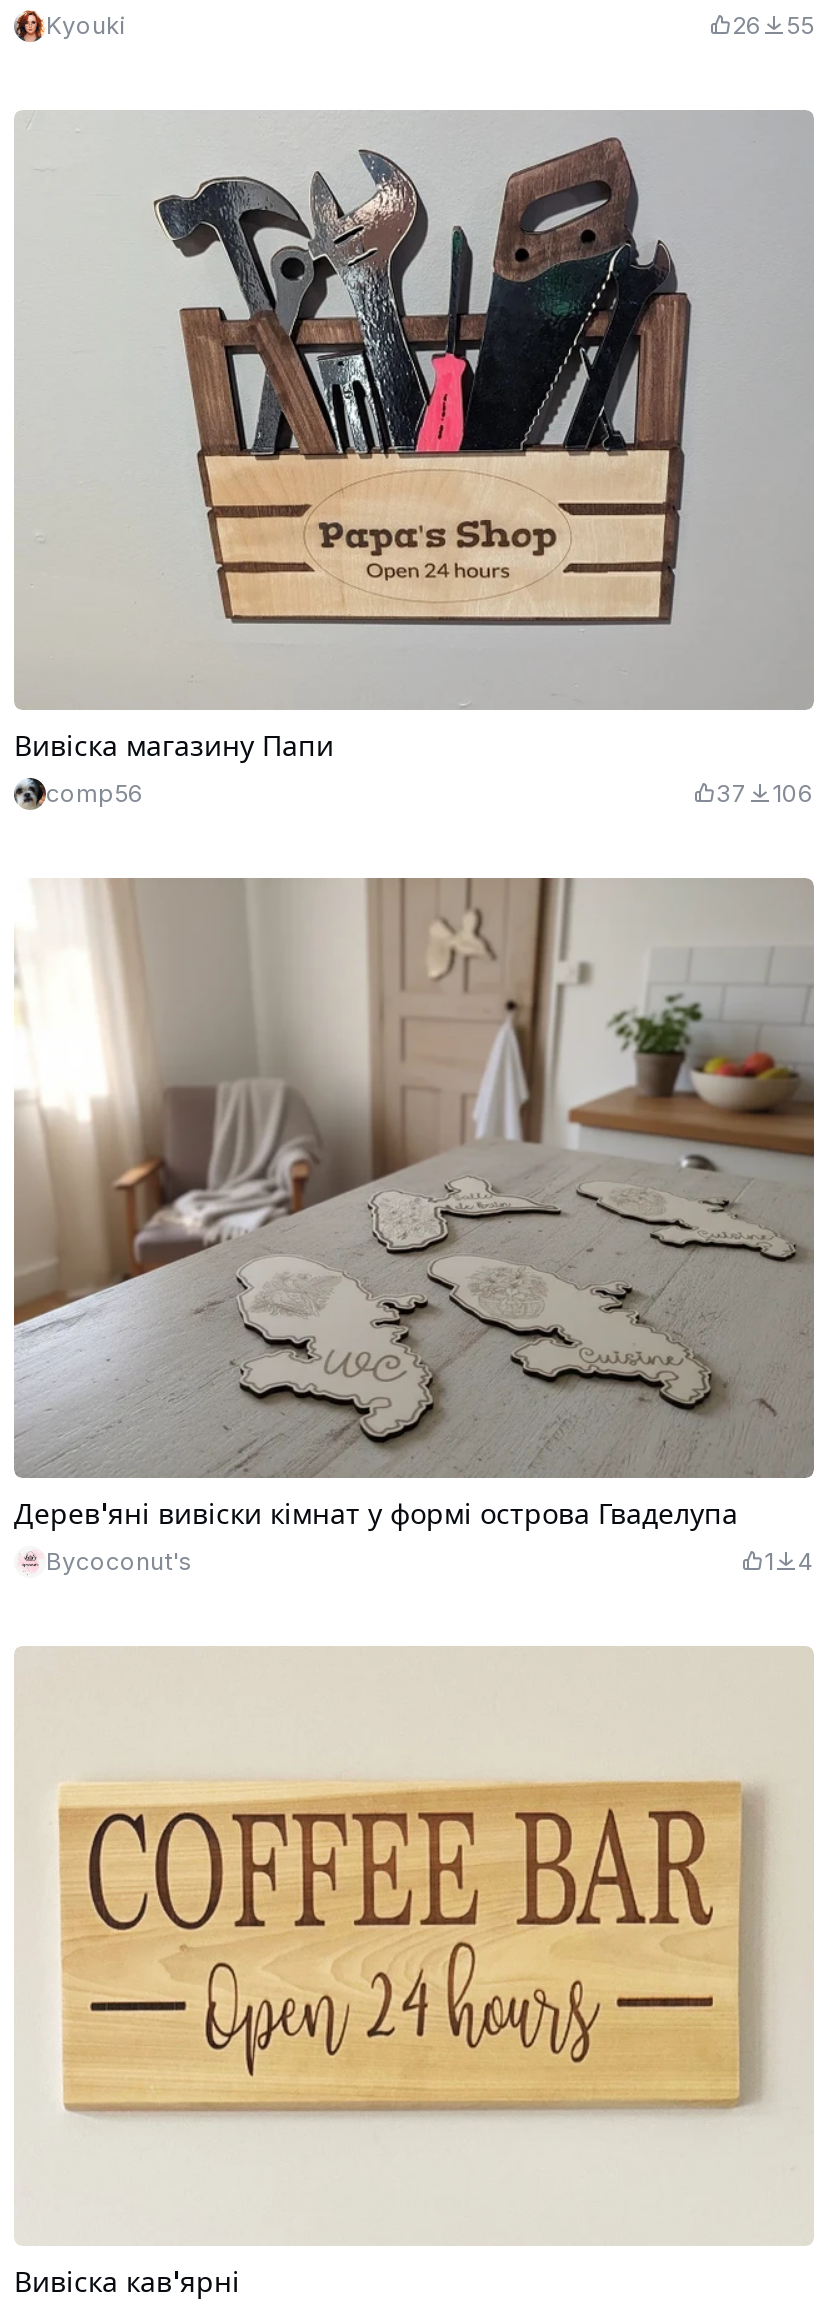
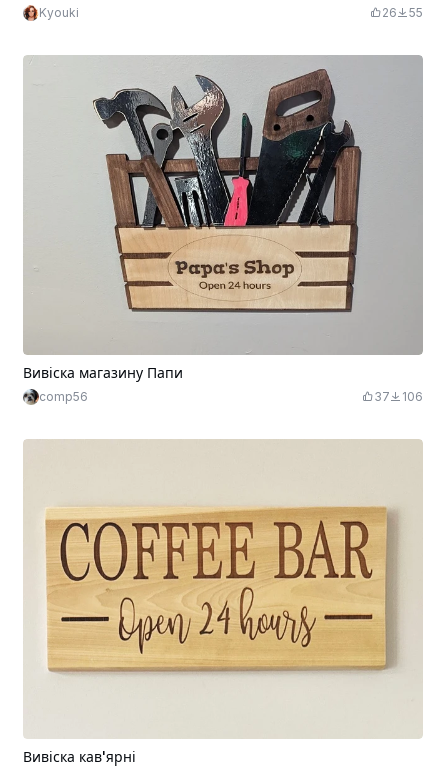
- [image]
- Дерев'яні вивіски кімнат у формі острова Гваделупа
- Bycoconut's
- 1
- 4
